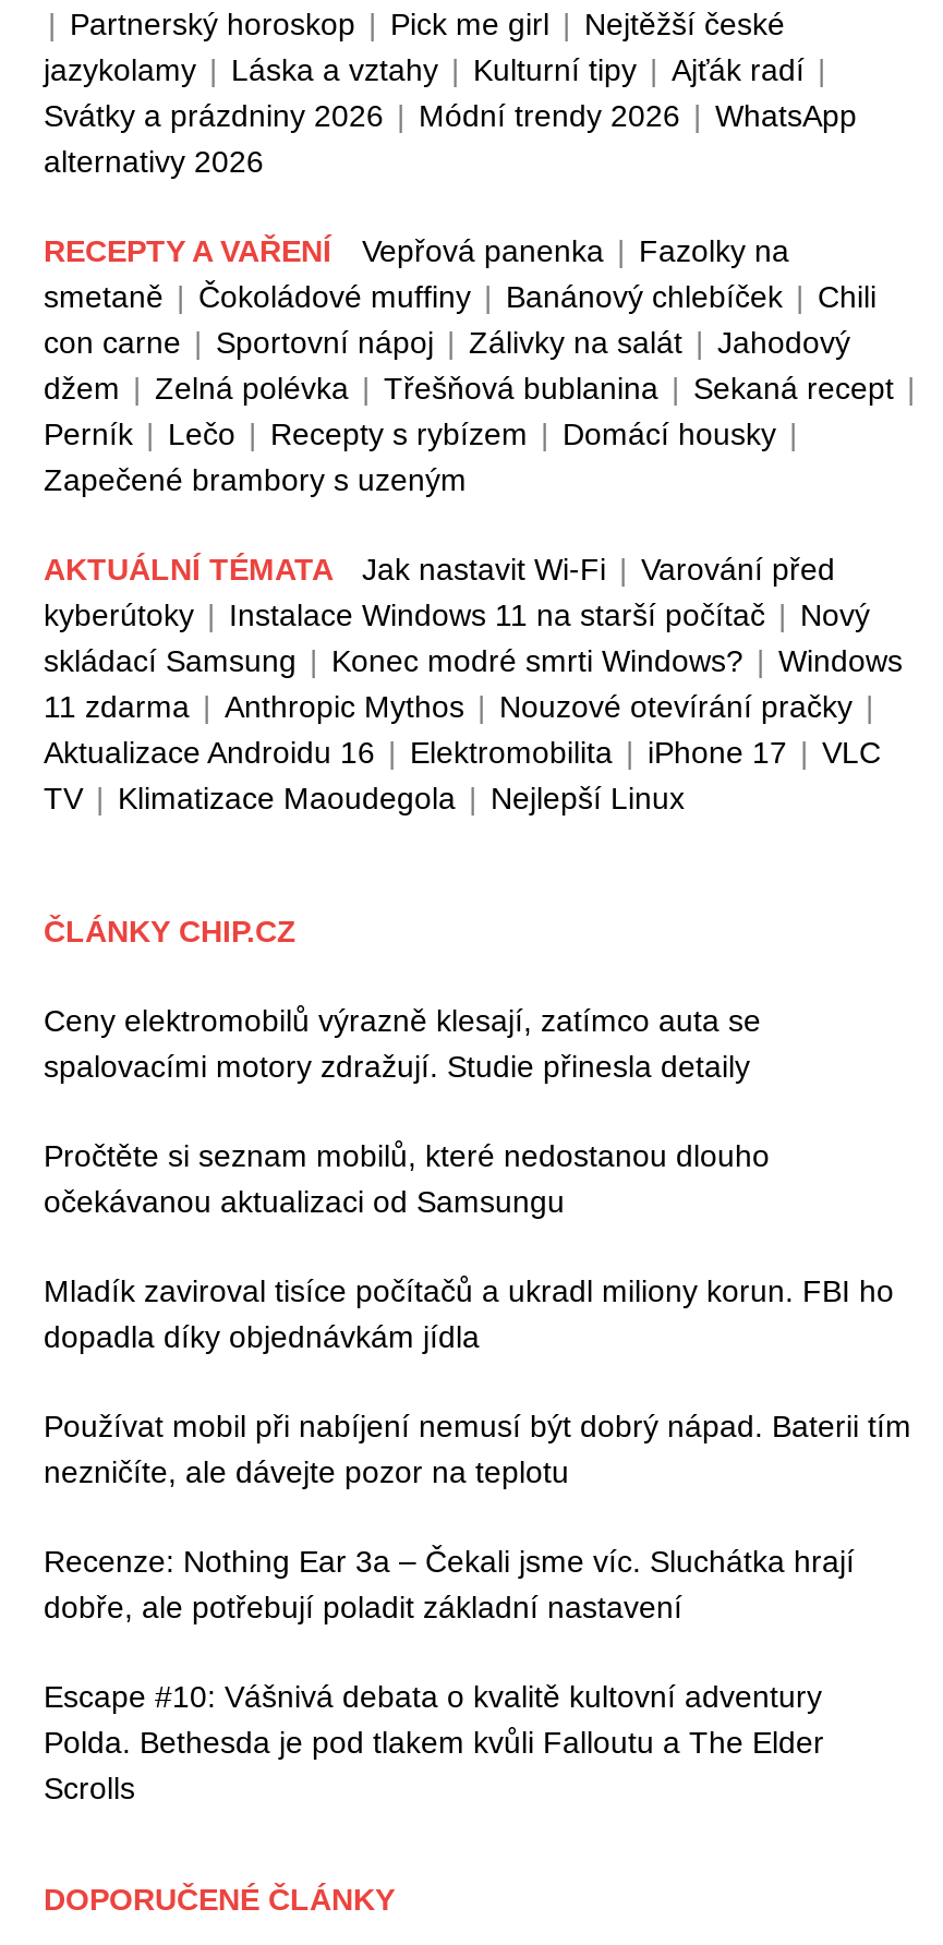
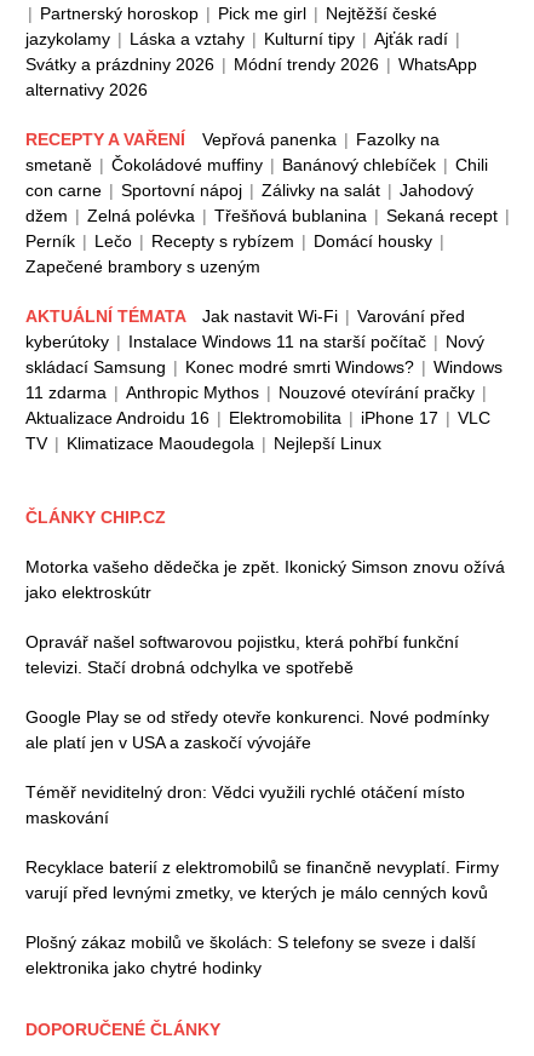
- Ceny elektromobilů výrazně klesají, zatímco auta se
- spalovacími motory zdražují. Studie přinesla detaily
+ Motorka vašeho dědečka je zpět. Ikonický Simson znovu ožívá
+ jako elektroskútr

- Pročtěte si seznam mobilů, které nedostanou dlouho
- očekávanou aktualizaci od Samsungu
+ Opravář našel softwarovou pojistku, která pohřbí funkční
+ televizi. Stačí drobná odchylka ve spotřebě

- Mladík zaviroval tisíce počítačů a ukradl miliony korun. FBI ho
- dopadla díky objednávkám jídla
+ Google Play se od středy otevře konkurenci. Nové podmínky
+ ale platí jen v USA a zaskočí vývojáře

- Používat mobil při nabíjení nemusí být dobrý nápad. Baterii tím
- nezničíte, ale dávejte pozor na teplotu
+ Téměř neviditelný dron: Vědci využili rychlé otáčení místo
+ maskování

- Recenze: Nothing Ear 3a – Čekali jsme víc. Sluchátka hrají
- dobře, ale potřebují poladit základní nastavení
+ Recyklace baterií z elektromobilů se finančně nevyplatí. Firmy
+ varují před levnými zmetky, ve kterých je málo cenných kovů

- Escape #10: Vášnivá debata o kvalitě kultovní adventury
- Polda. Bethesda je pod tlakem kvůli Falloutu a The Elder
- Scrolls
+ Plošný zákaz mobilů ve školách: S telefony se sveze i další
+ elektronika jako chytré hodinky
